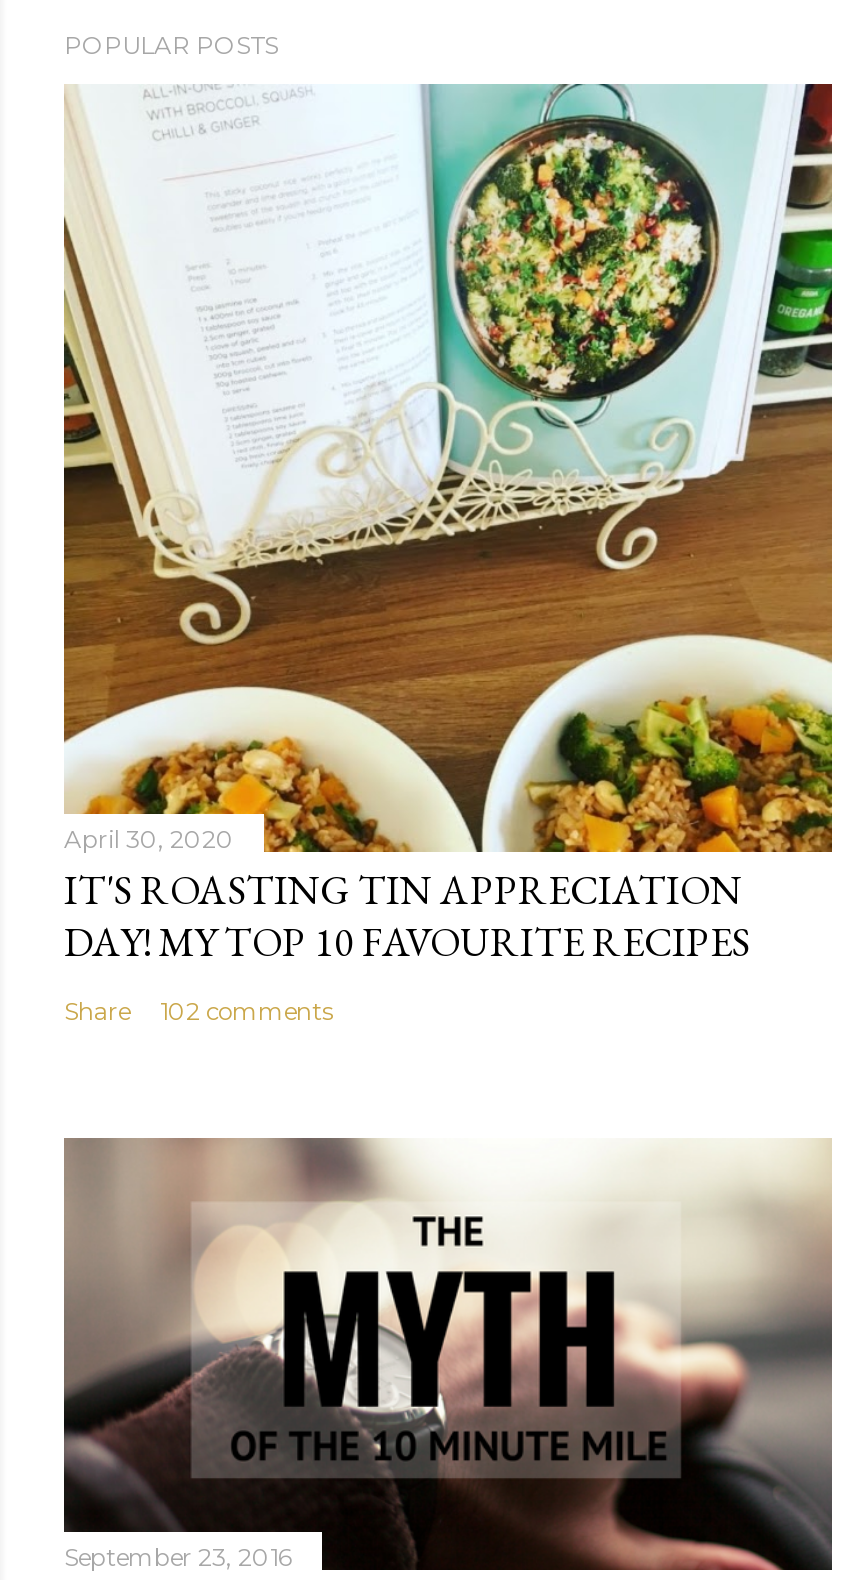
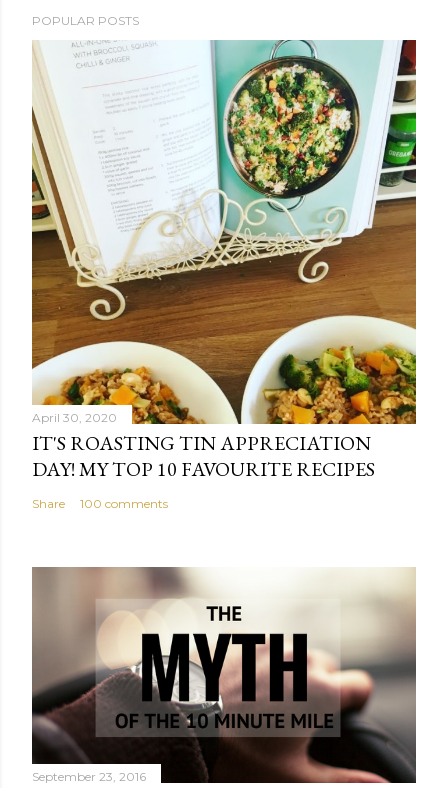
- Share 102 comments
+ Share 100 comments
